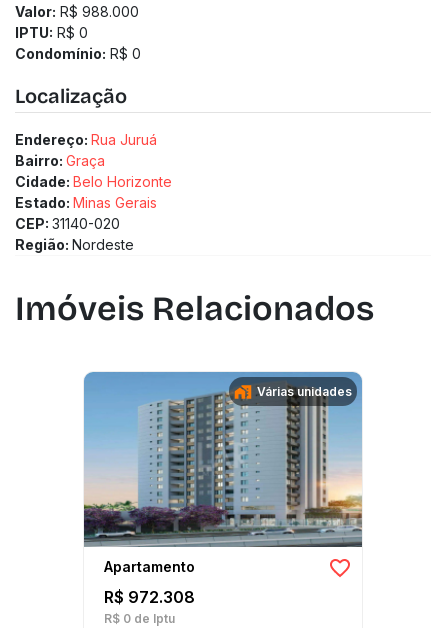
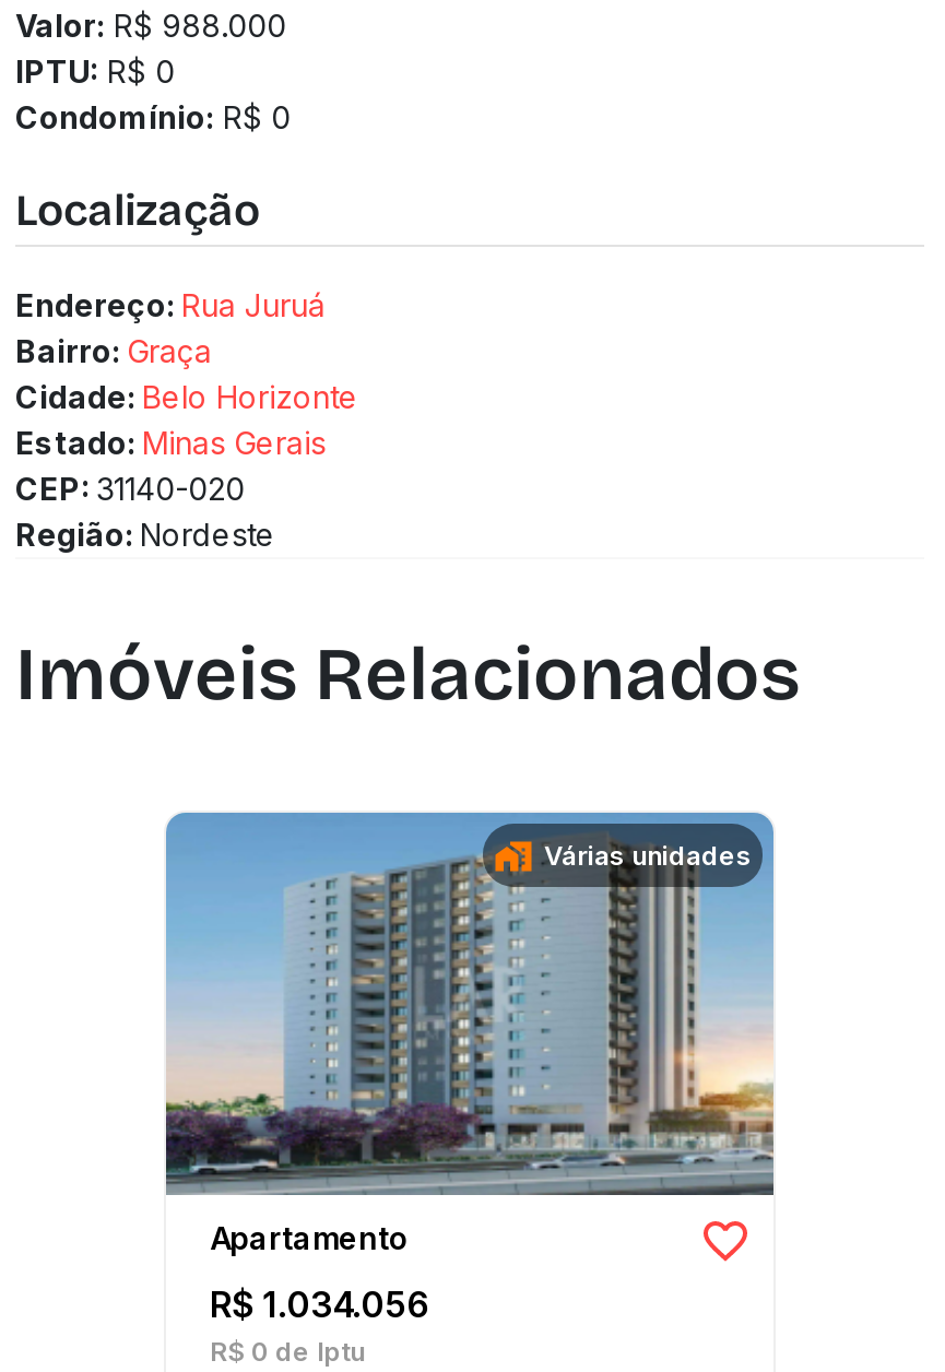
- R$ 972.308
+ R$ 1.034.056
